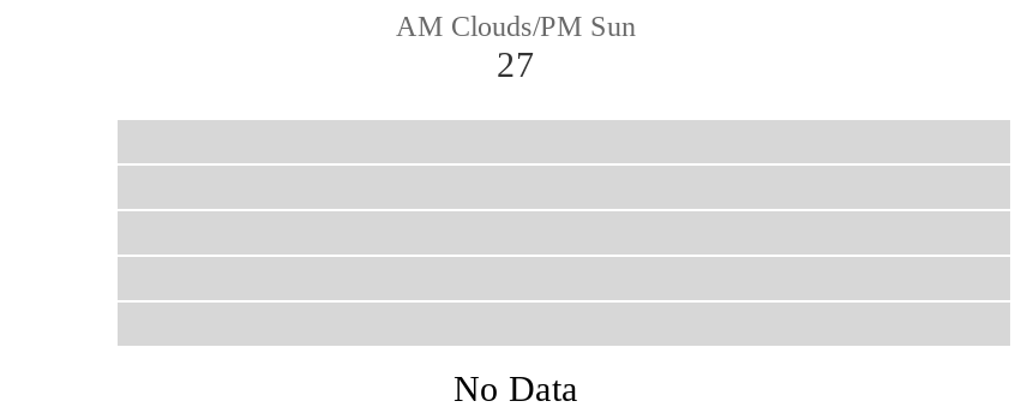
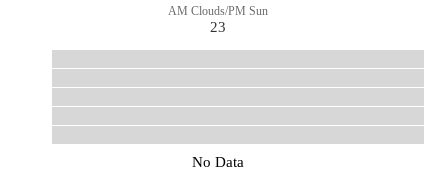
- 27
+ 23
